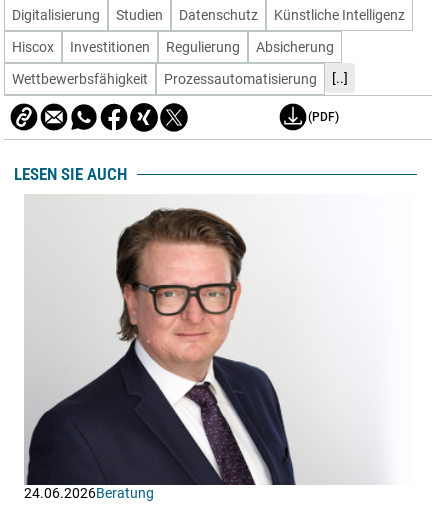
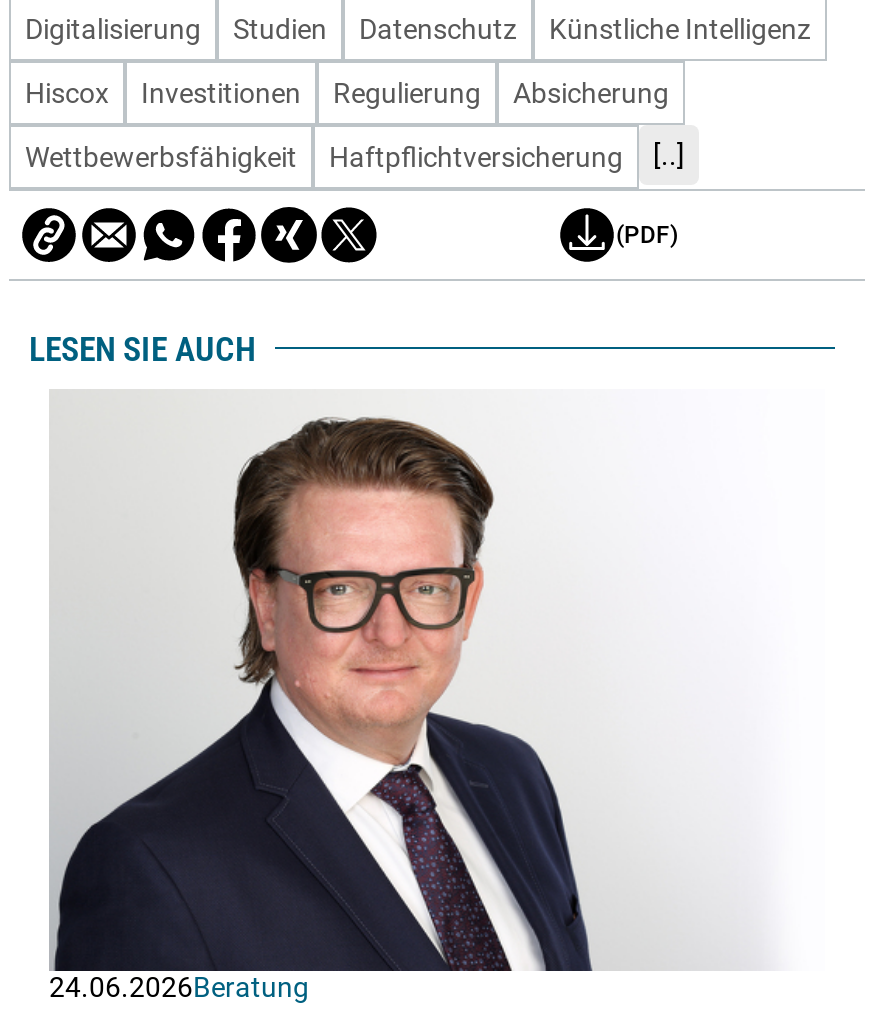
- Prozessautomatisierung
+ Haftpflichtversicherung
